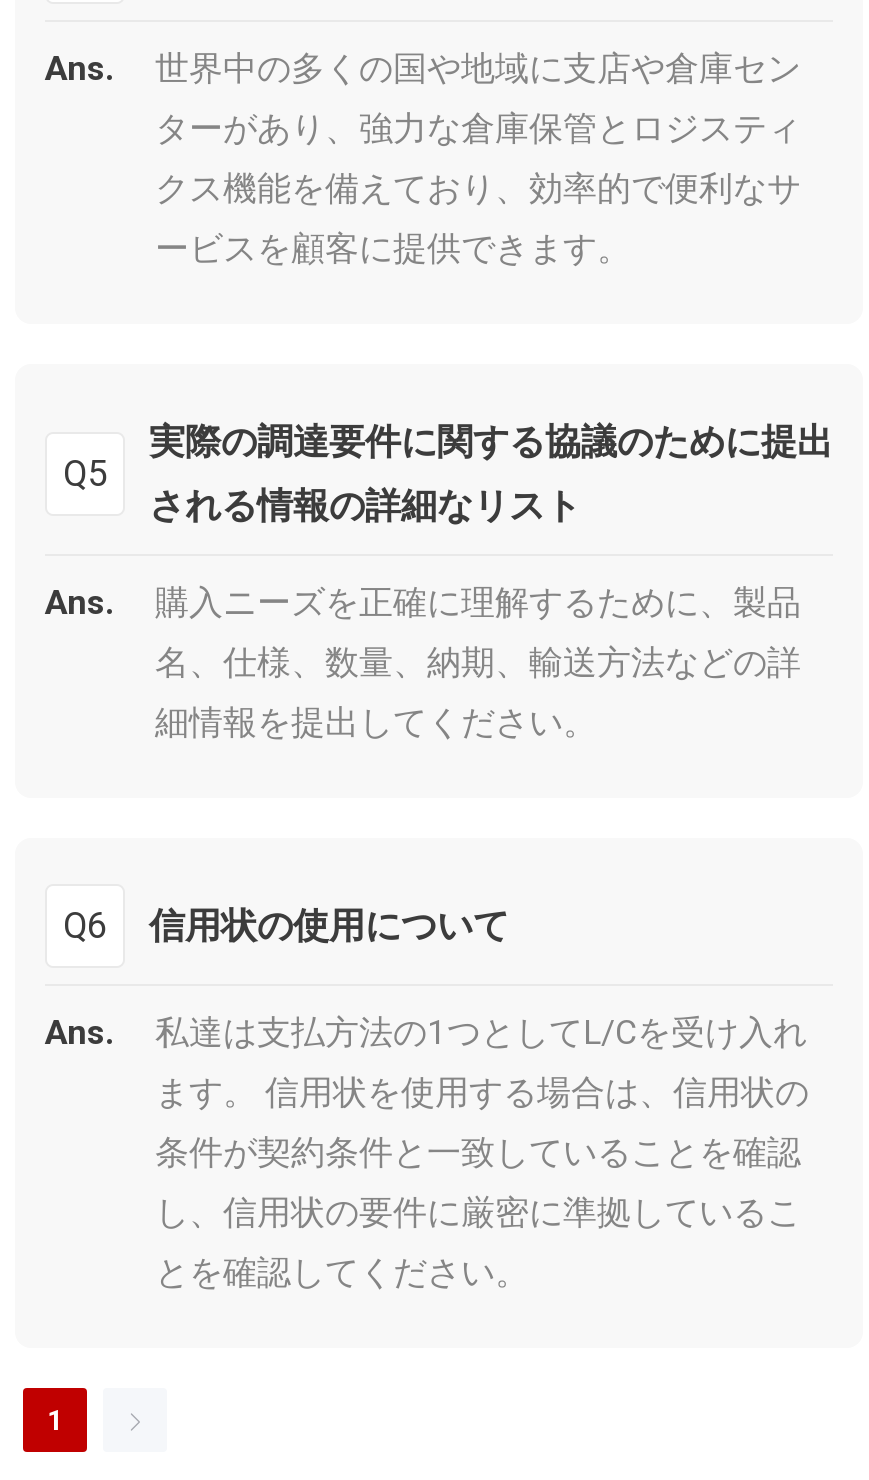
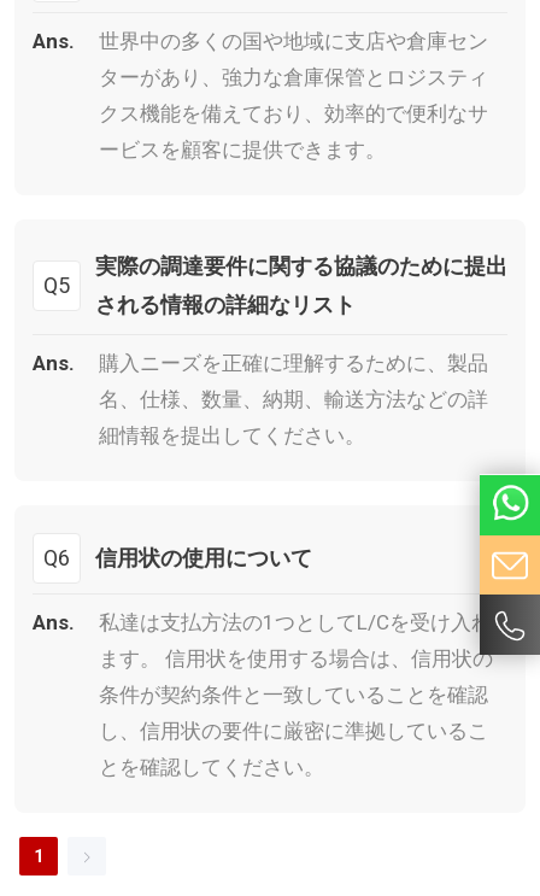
+ [image]
